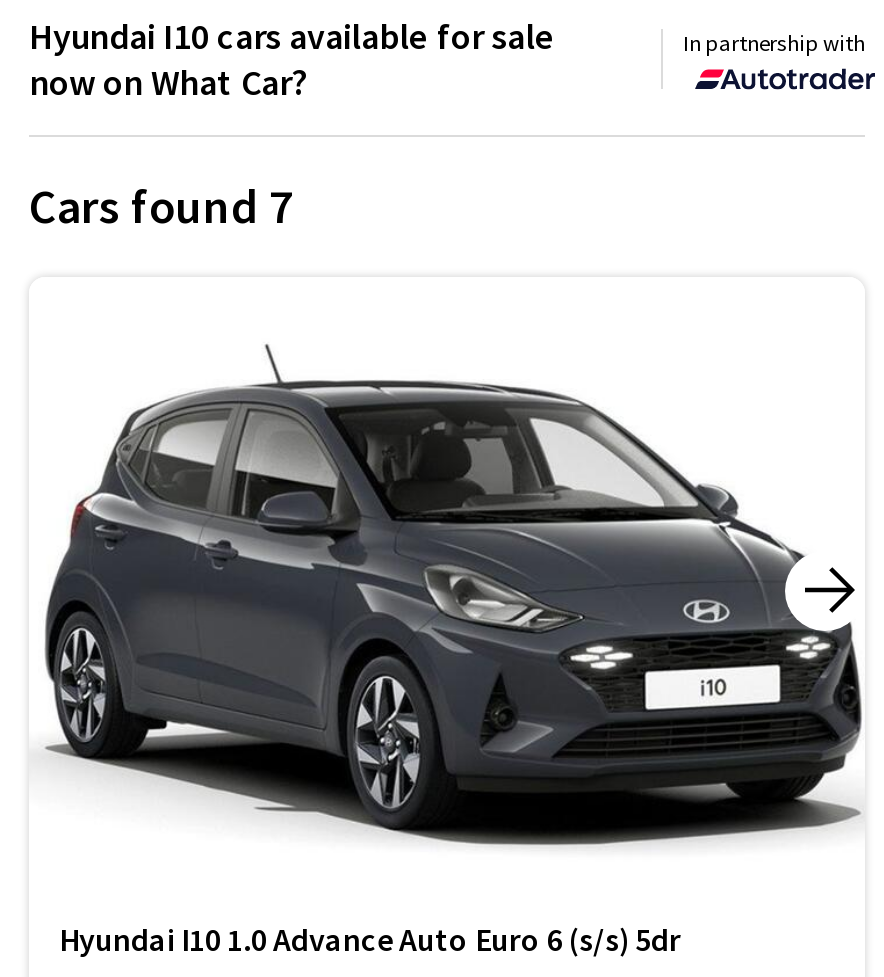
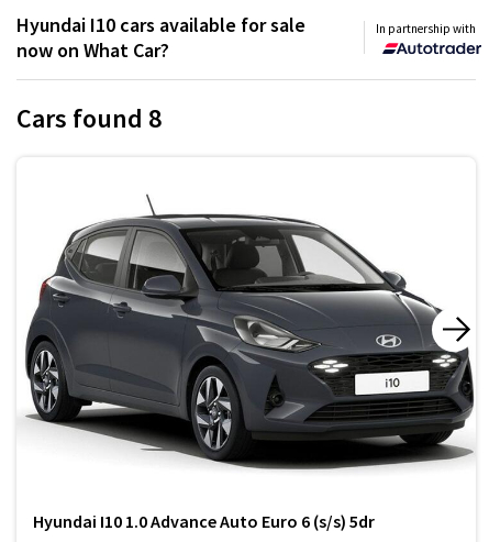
- Cars found 7
+ Cars found 8
